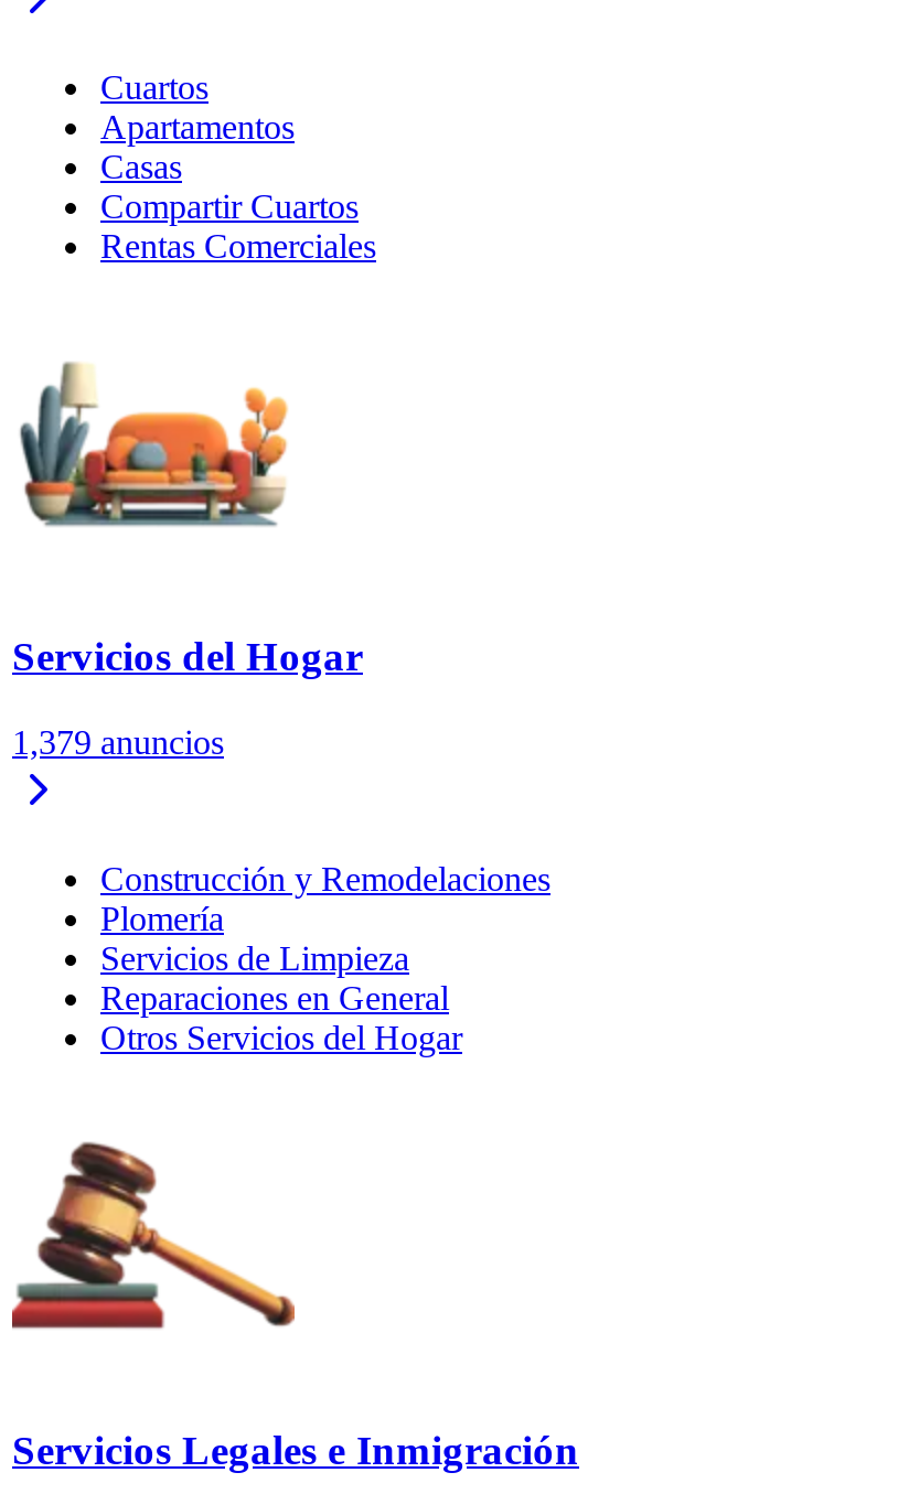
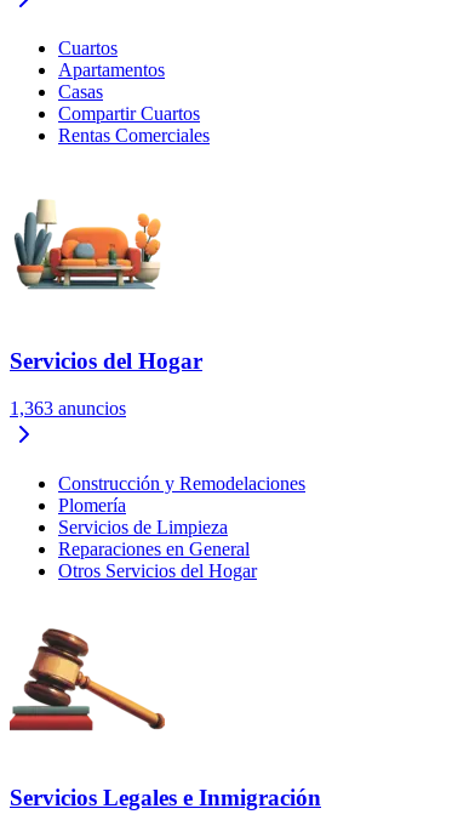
- 1,379 anuncios
+ 1,363 anuncios
